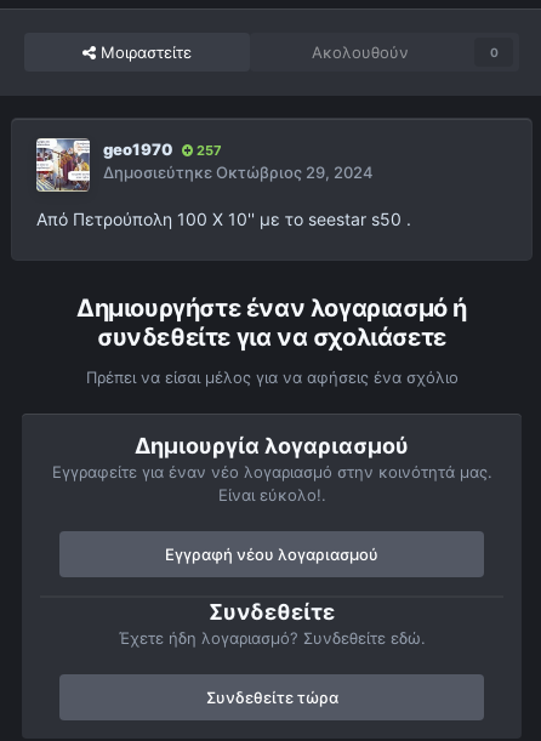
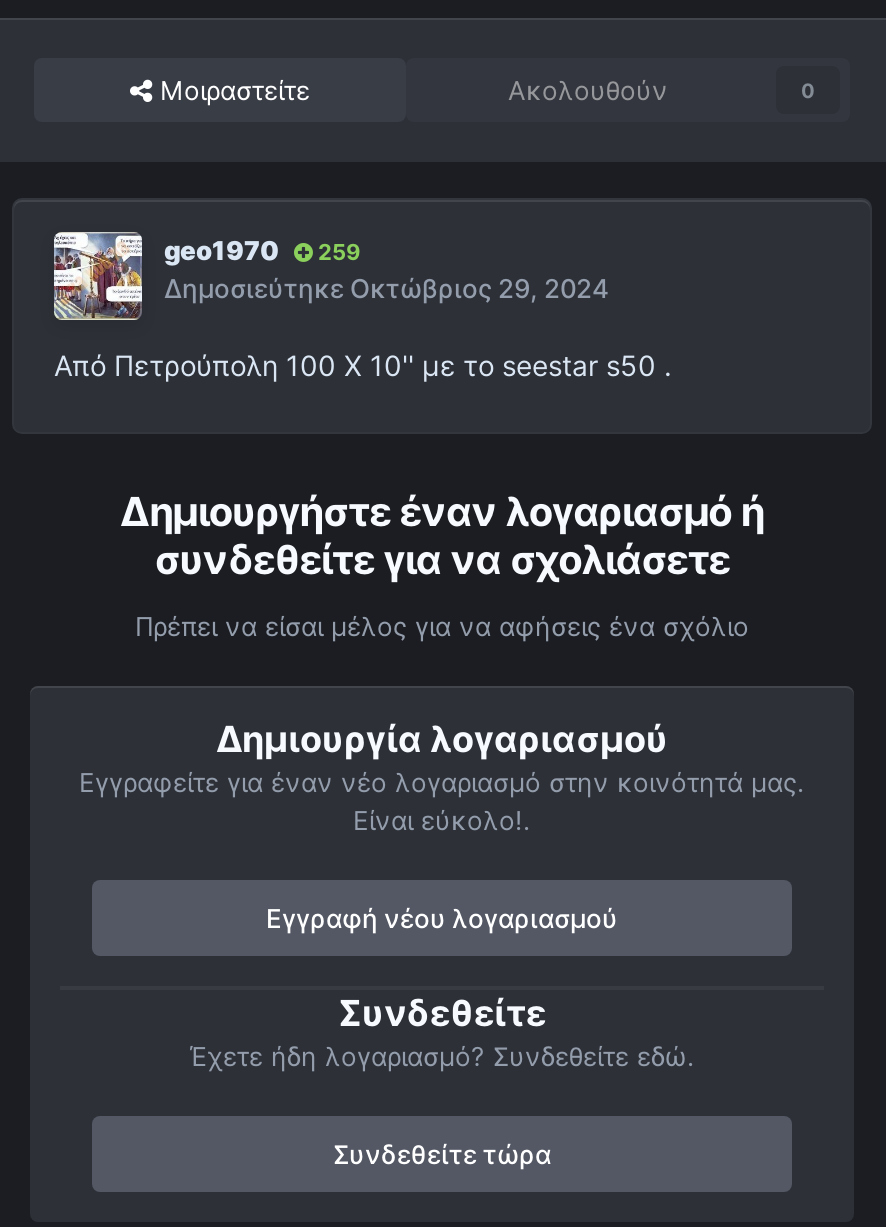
- geo1970 257
+ geo1970 259
